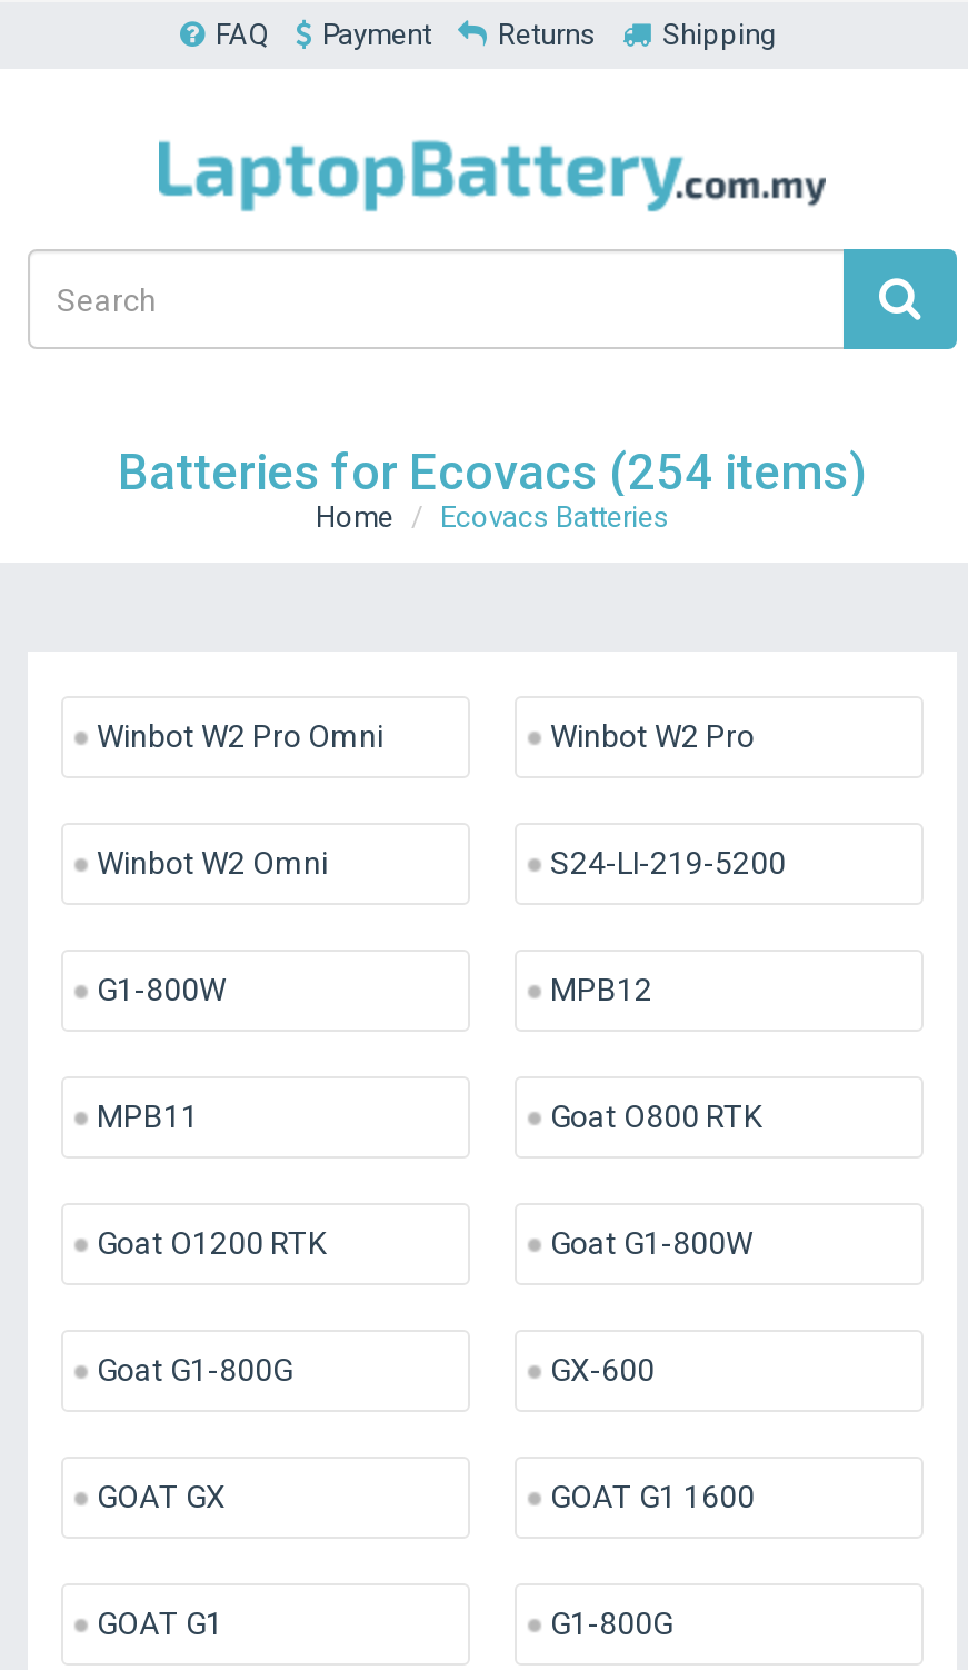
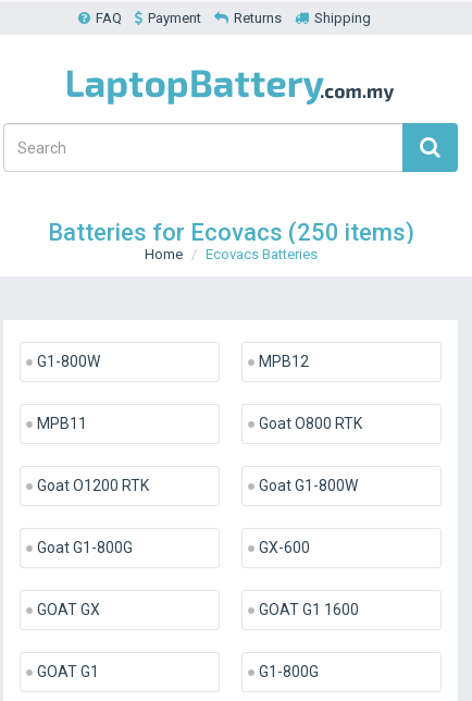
- Batteries for Ecovacs (254 items)
+ Batteries for Ecovacs (250 items)

- Winbot W2 Pro Omni
- Winbot W2 Pro

- Winbot W2 Omni
- S24-LI-219-5200
